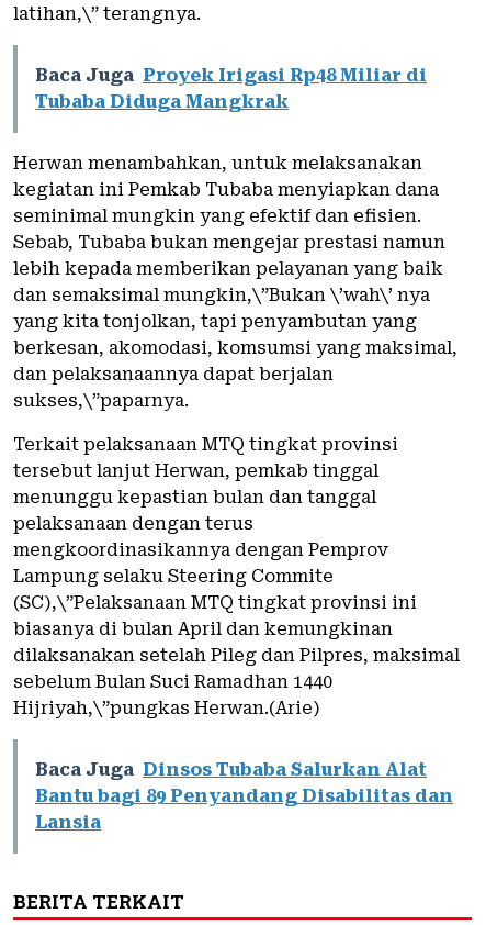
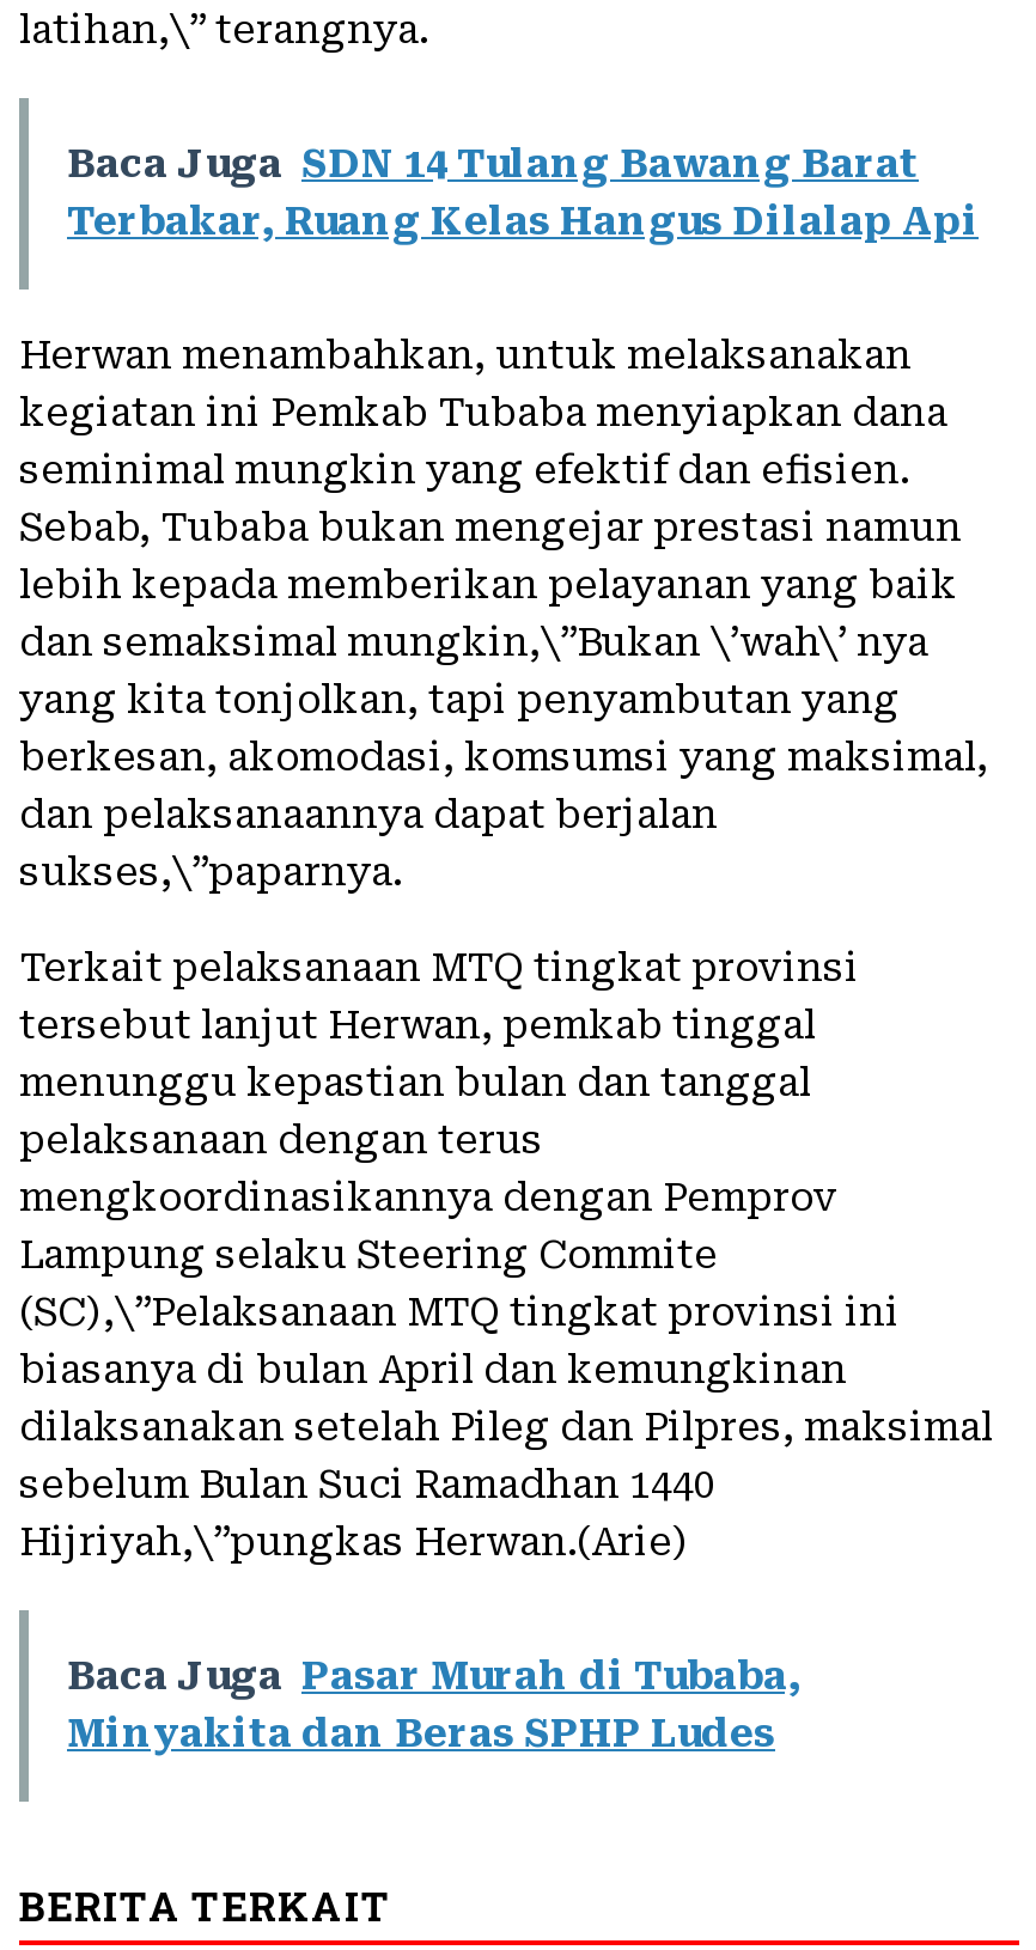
- Baca Juga Proyek Irigasi Rp48 Miliar di
- Tubaba Diduga Mangkrak
+ Baca Juga SDN 14 Tulang Bawang Barat
+ Terbakar, Ruang Kelas Hangus Dilalap Api

- Baca Juga Dinsos Tubaba Salurkan Alat
- Bantu bagi 89 Penyandang Disabilitas dan
- Lansia
+ Baca Juga Pasar Murah di Tubaba,
+ Minyakita dan Beras SPHP Ludes
